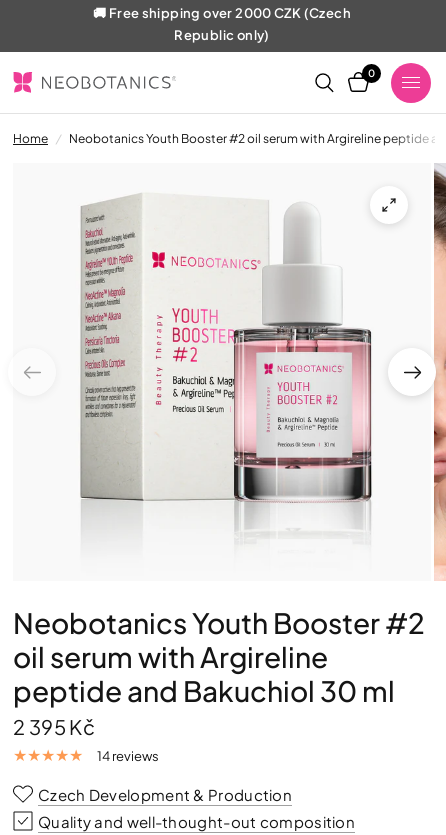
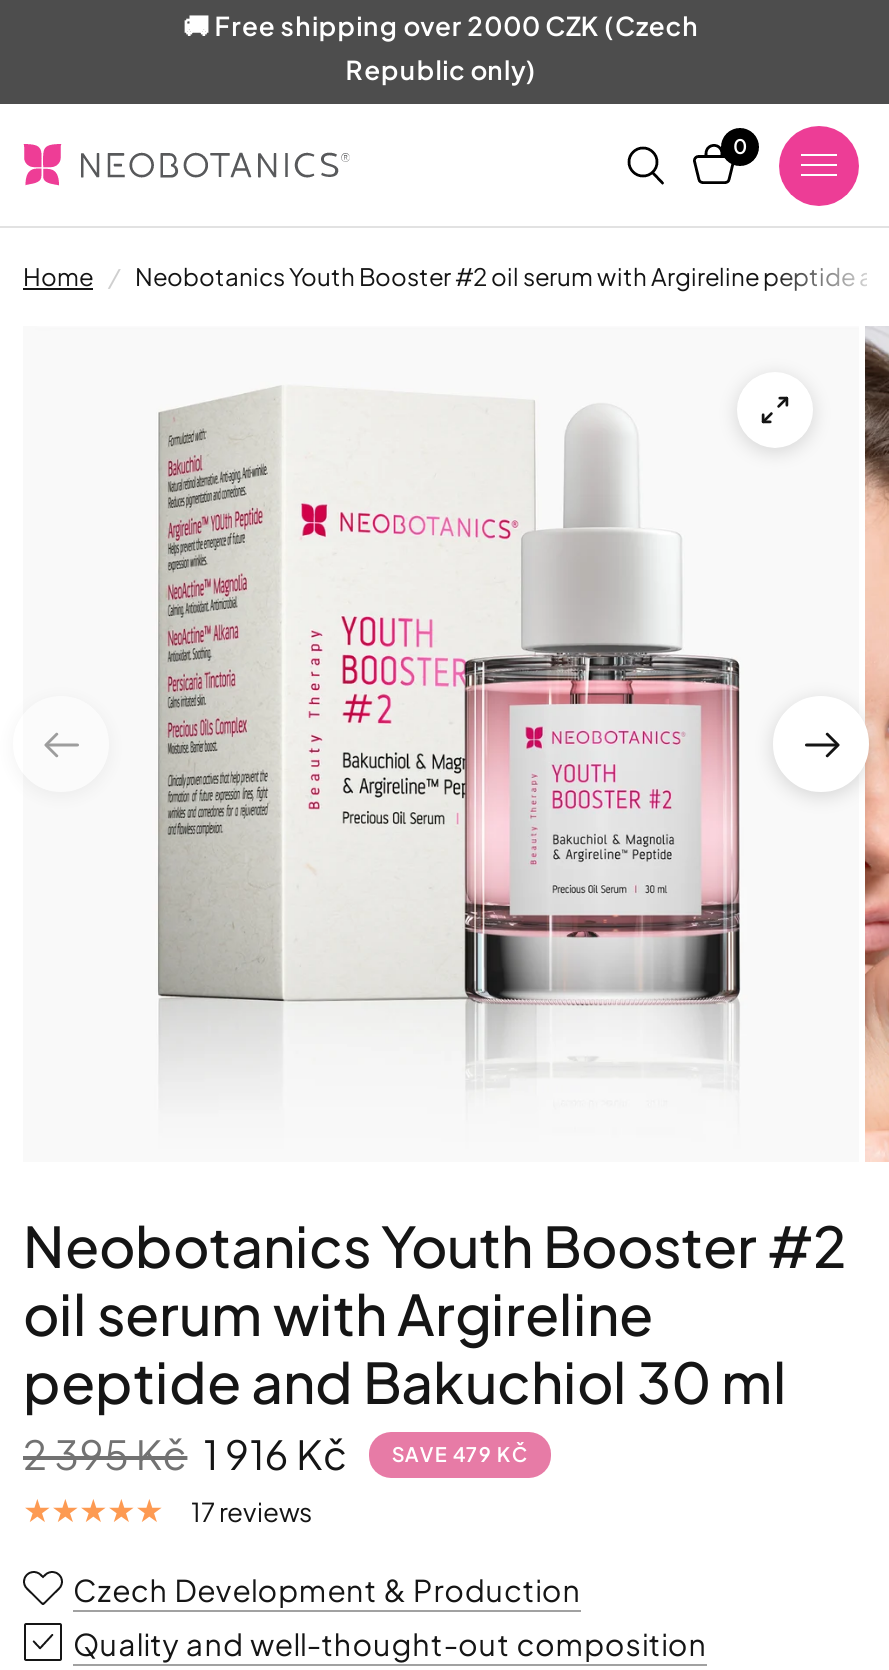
- 2 395 Kč
- 14 reviews
+ 2 395 Kč 1 916 Kč
+ SAVE 479 KČ
+ 17 reviews
